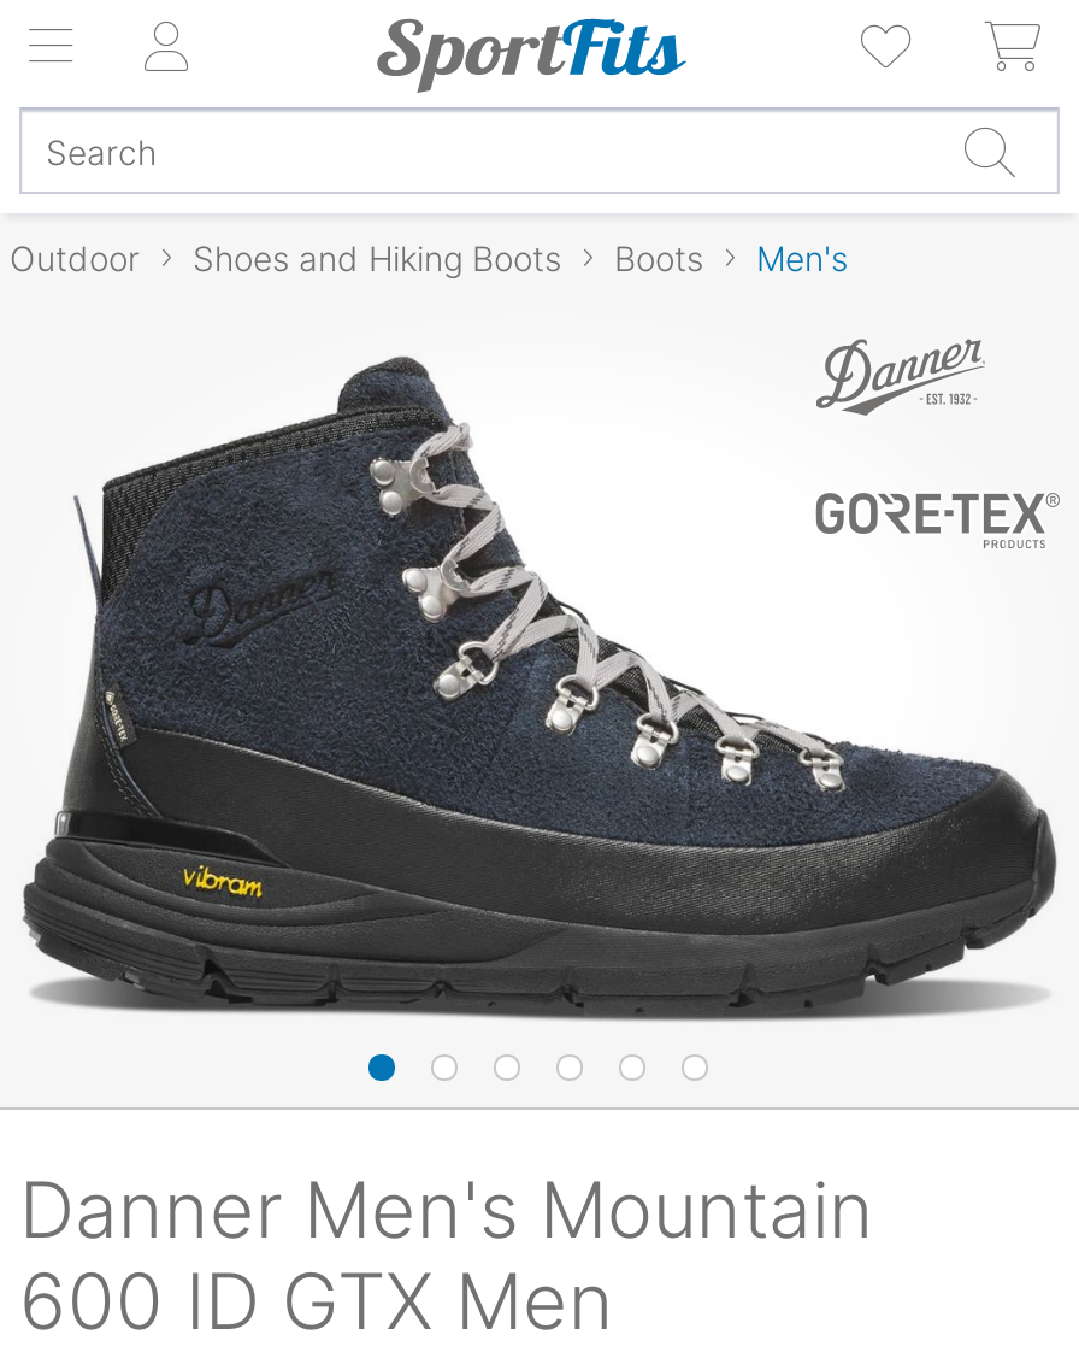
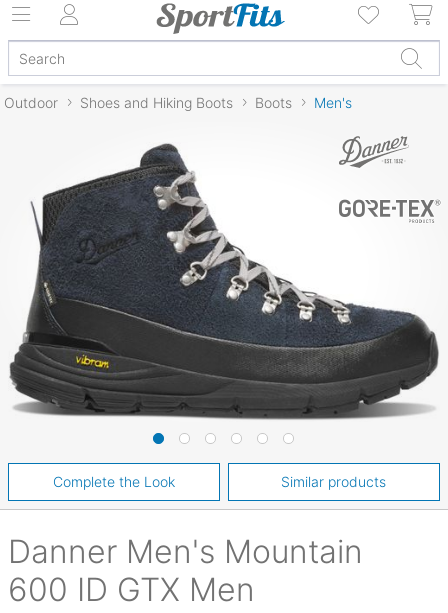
+ Complete the Look
+ Similar products
